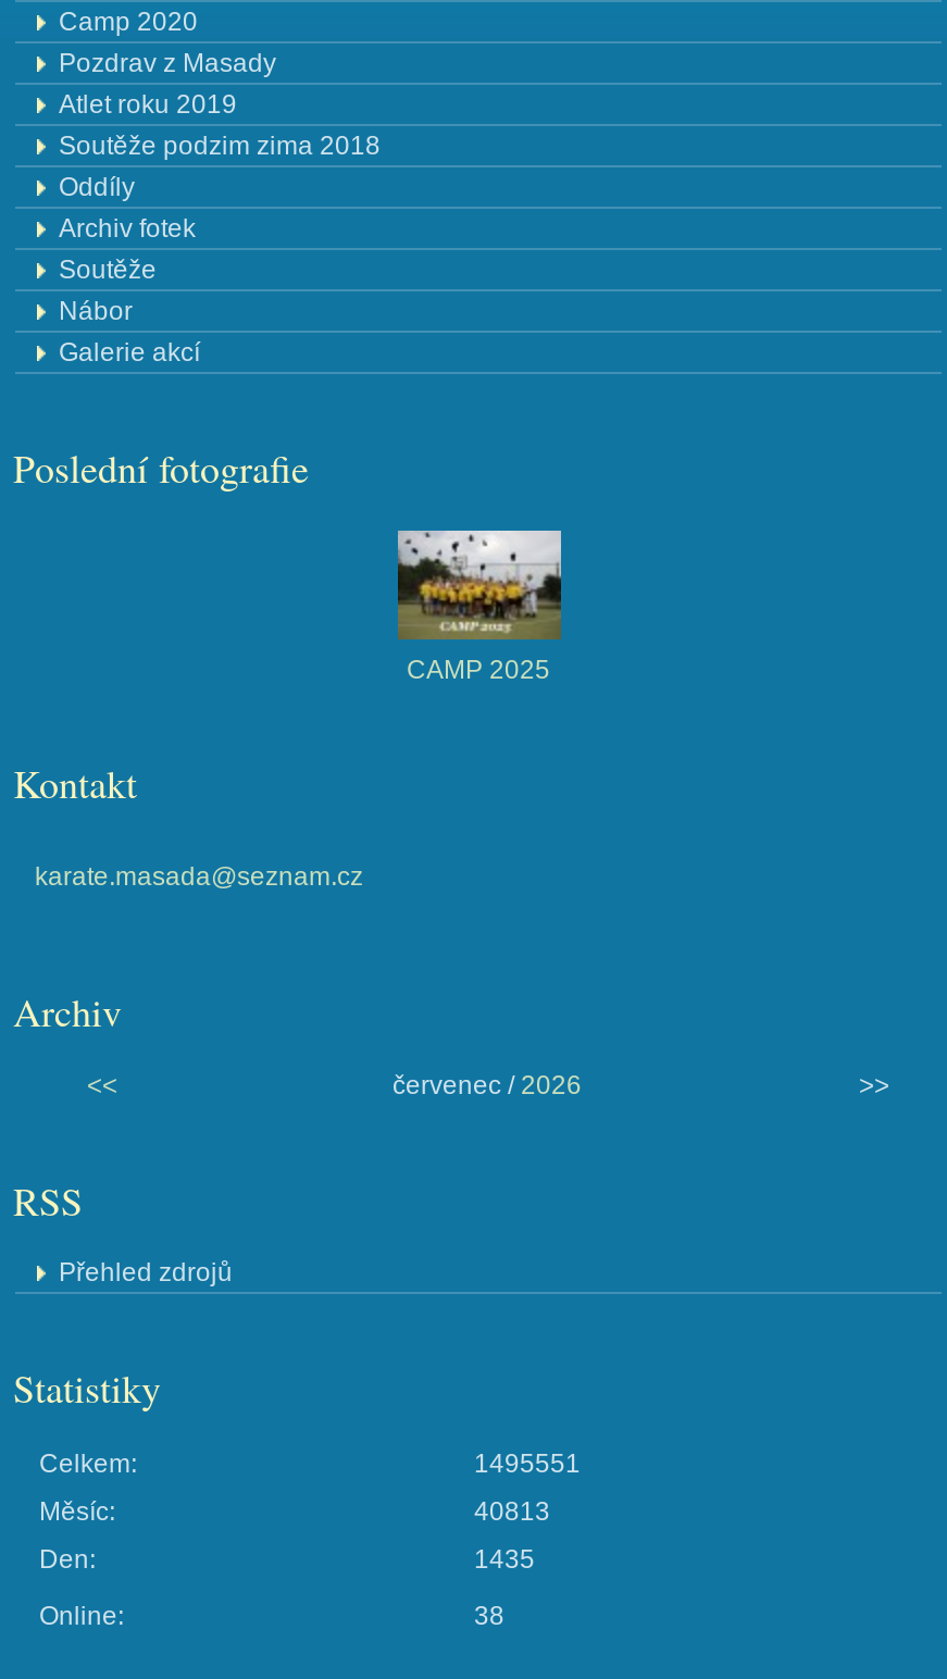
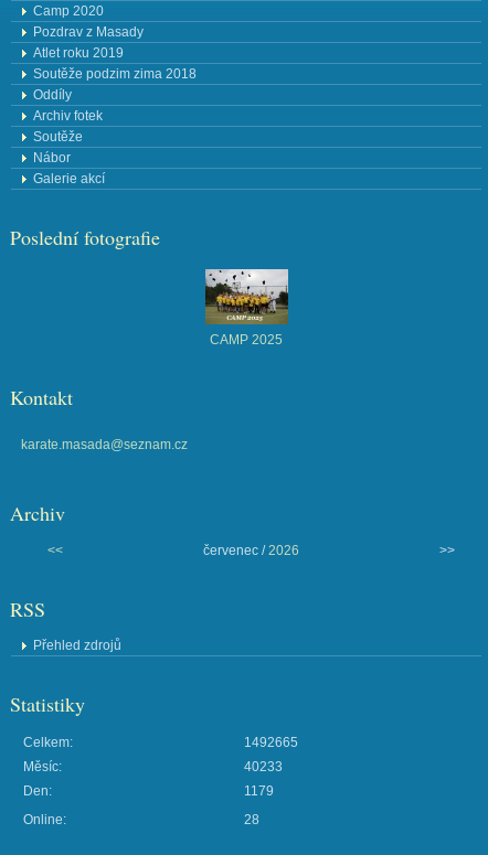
- 1495551
+ 1492665

- 40813
+ 40233

- 1435
+ 1179

- 38
+ 28
